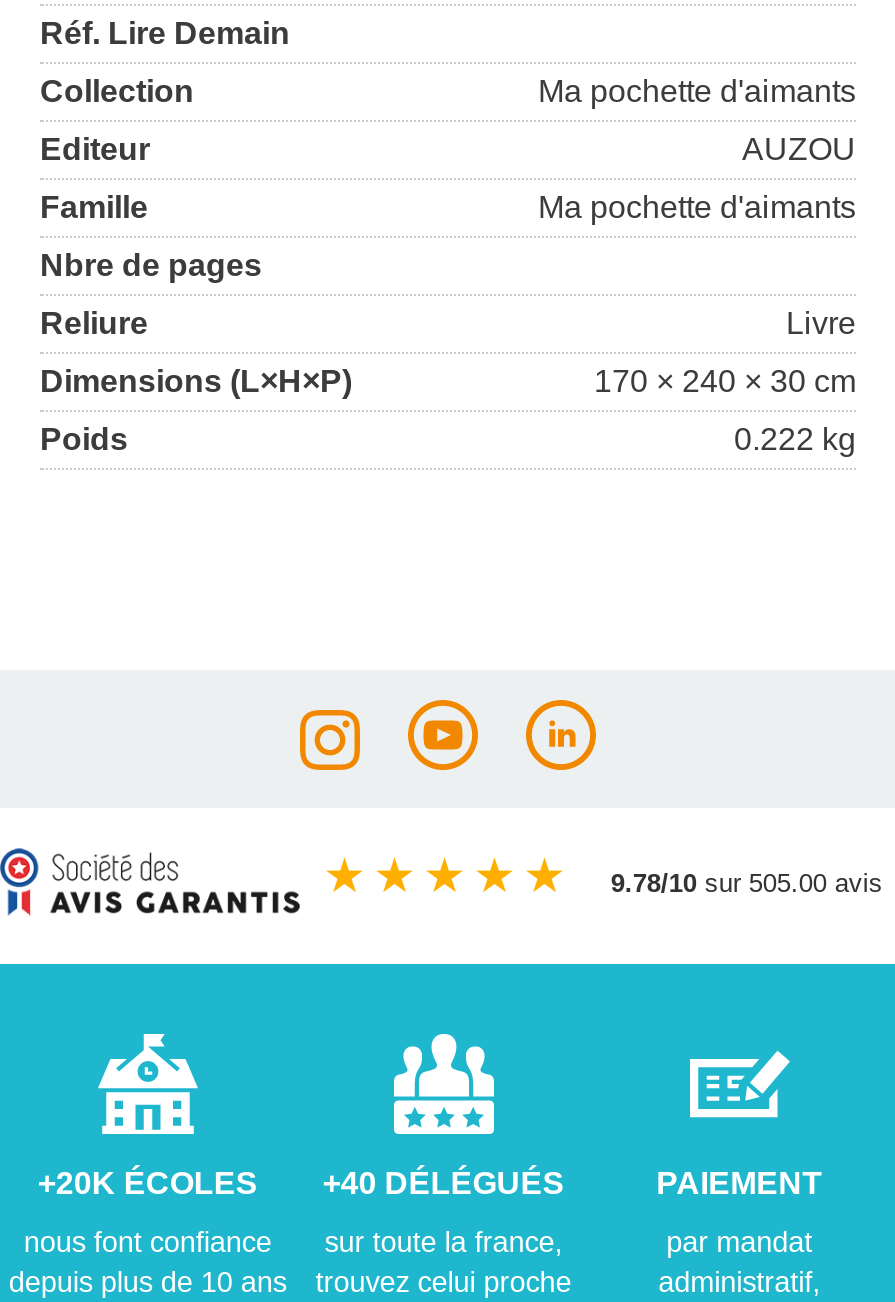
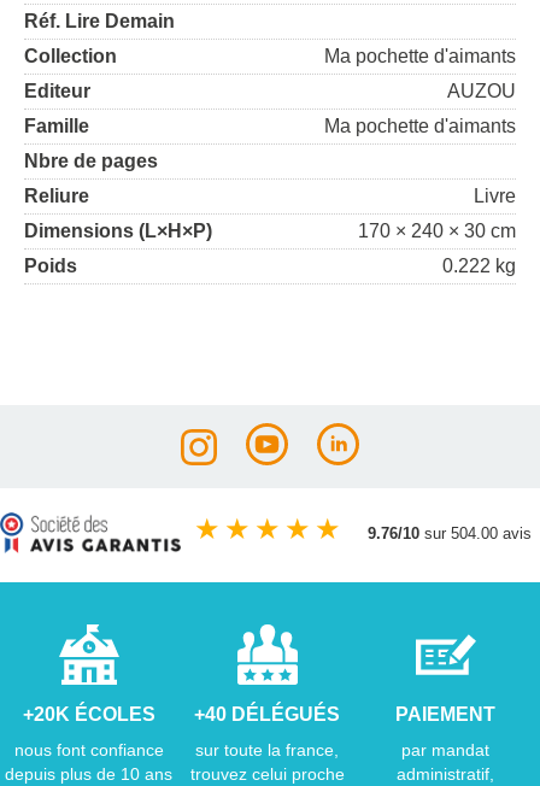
- 9.78/10 sur 505.00 avis
+ 9.76/10 sur 504.00 avis
